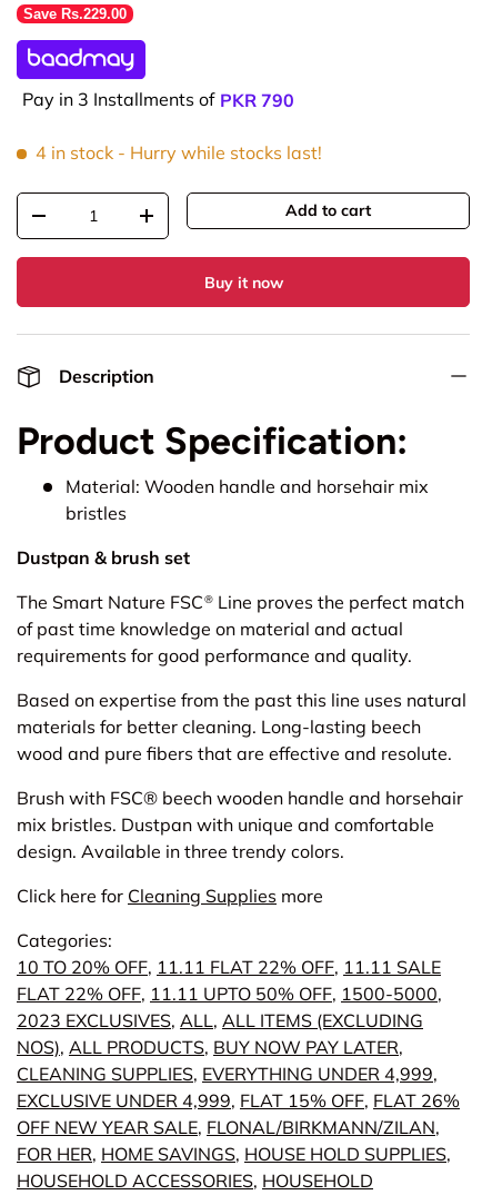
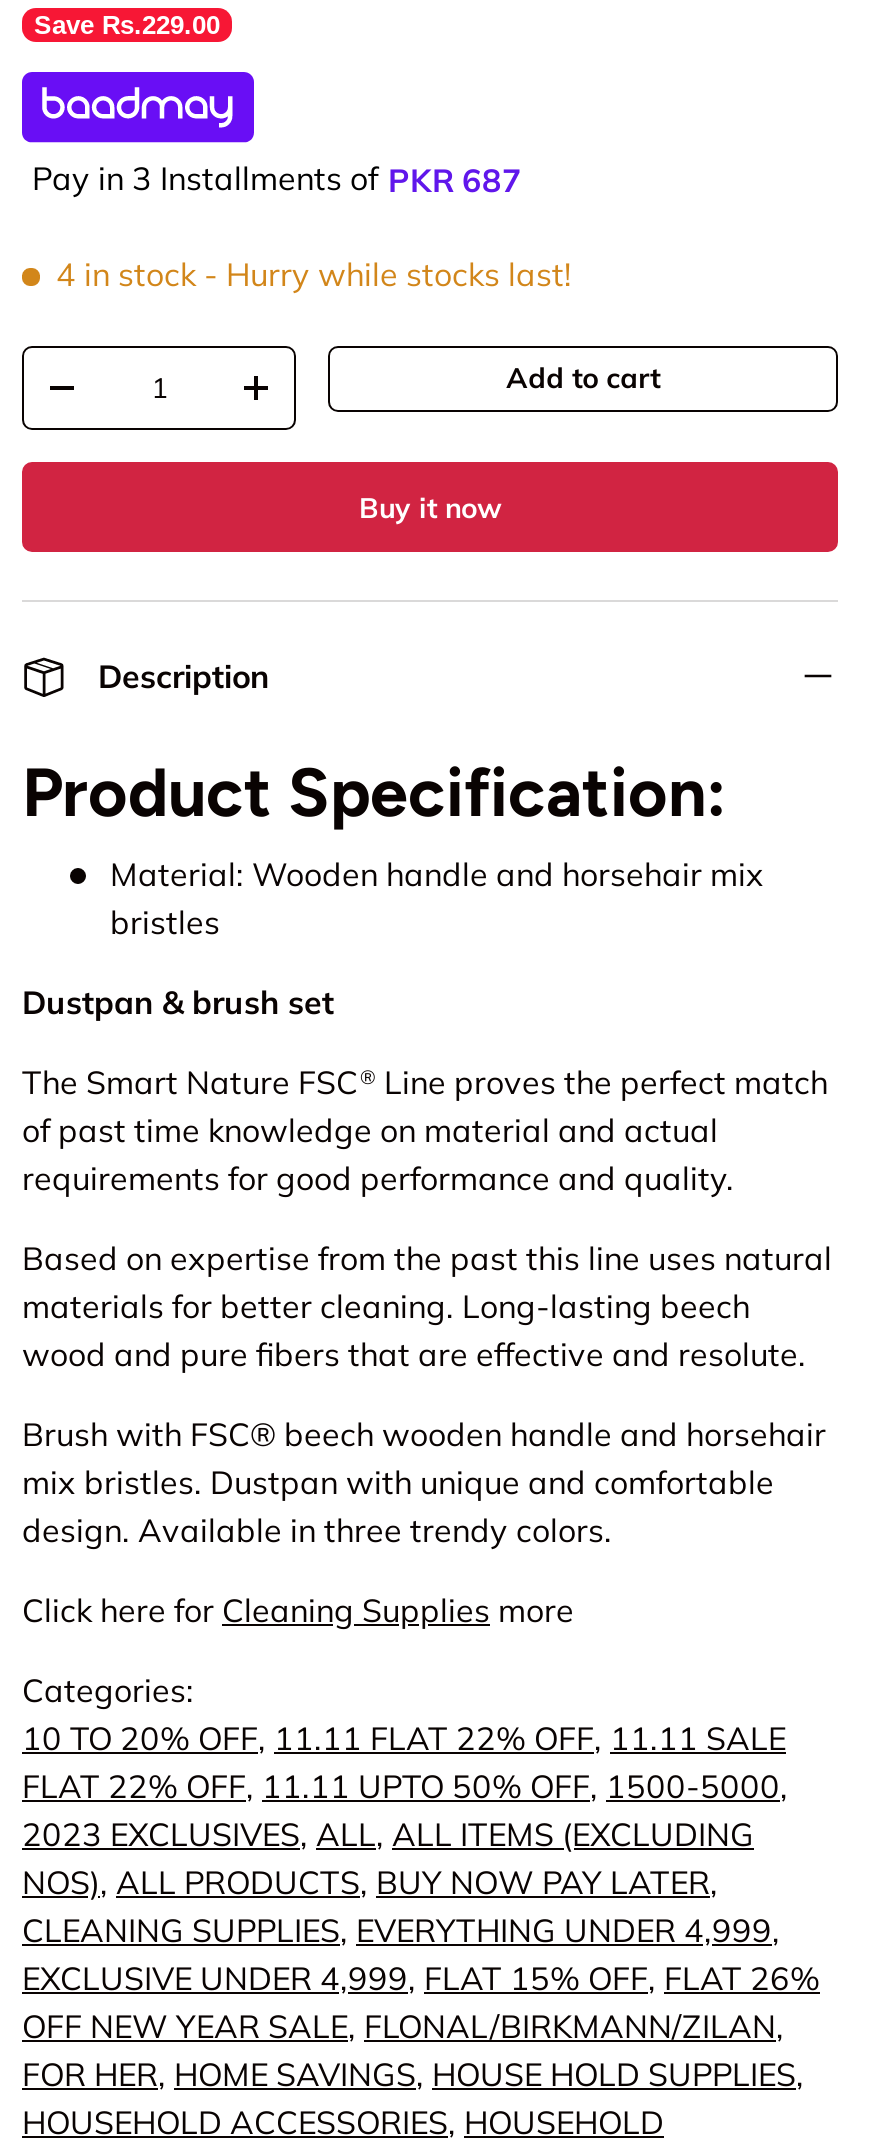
- Pay in 3 Installments of PKR 790
+ Pay in 3 Installments of PKR 687
